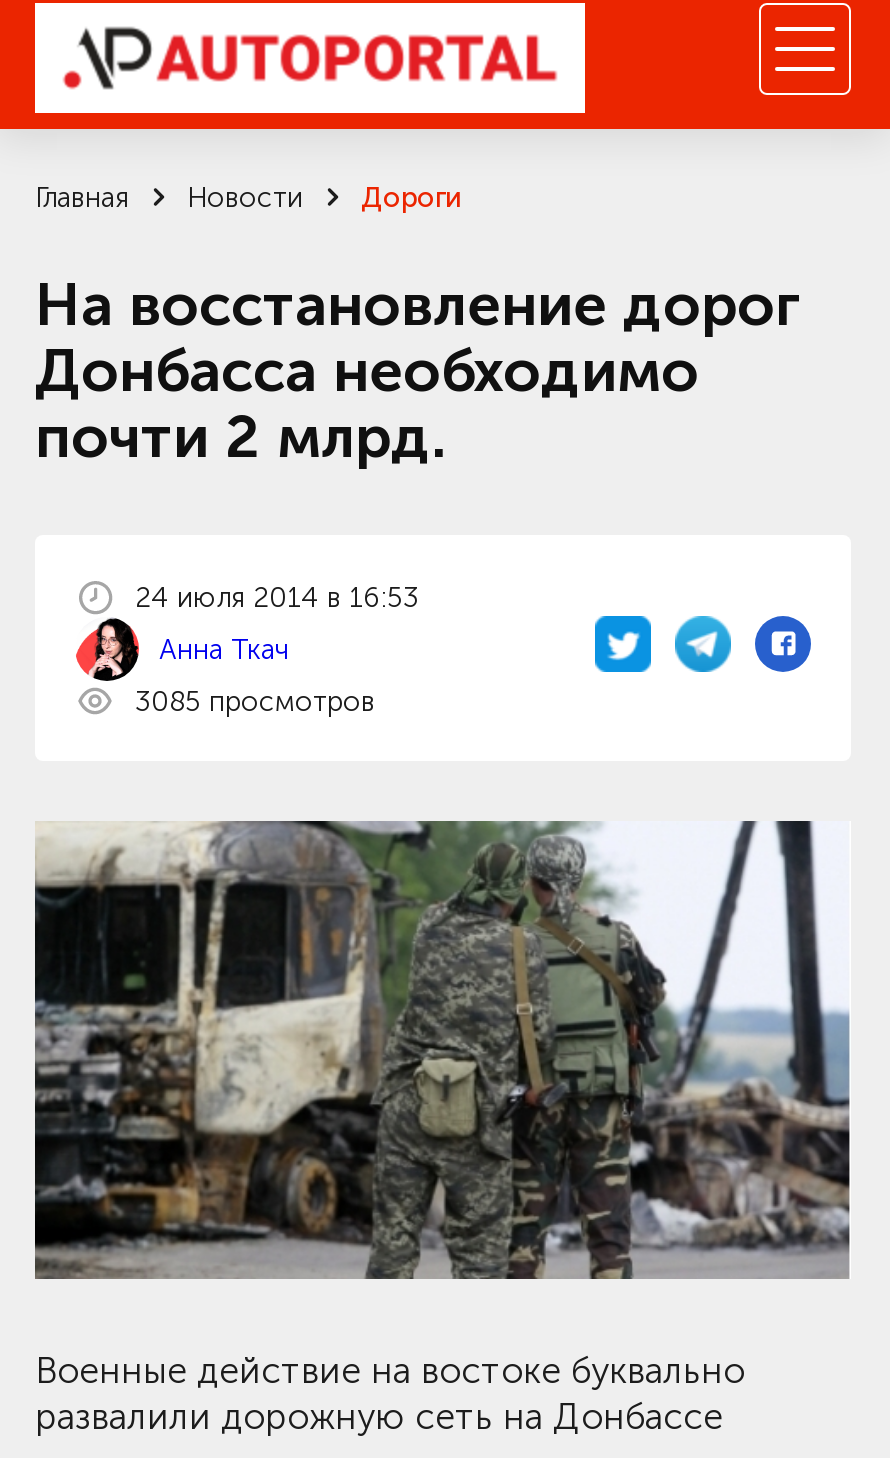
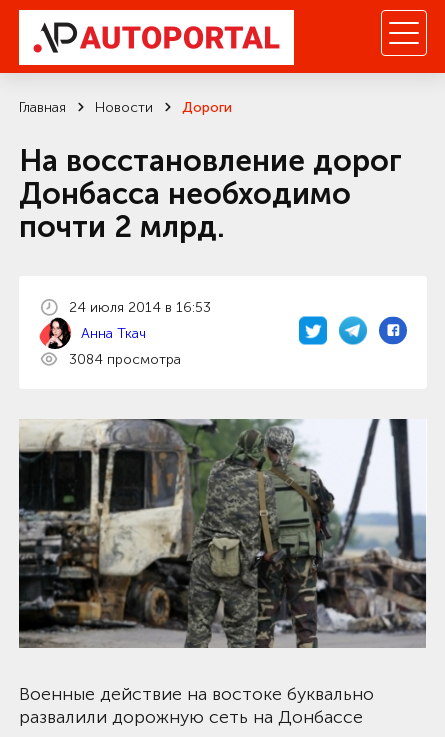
- 3085 просмотров
+ 3084 просмотра
